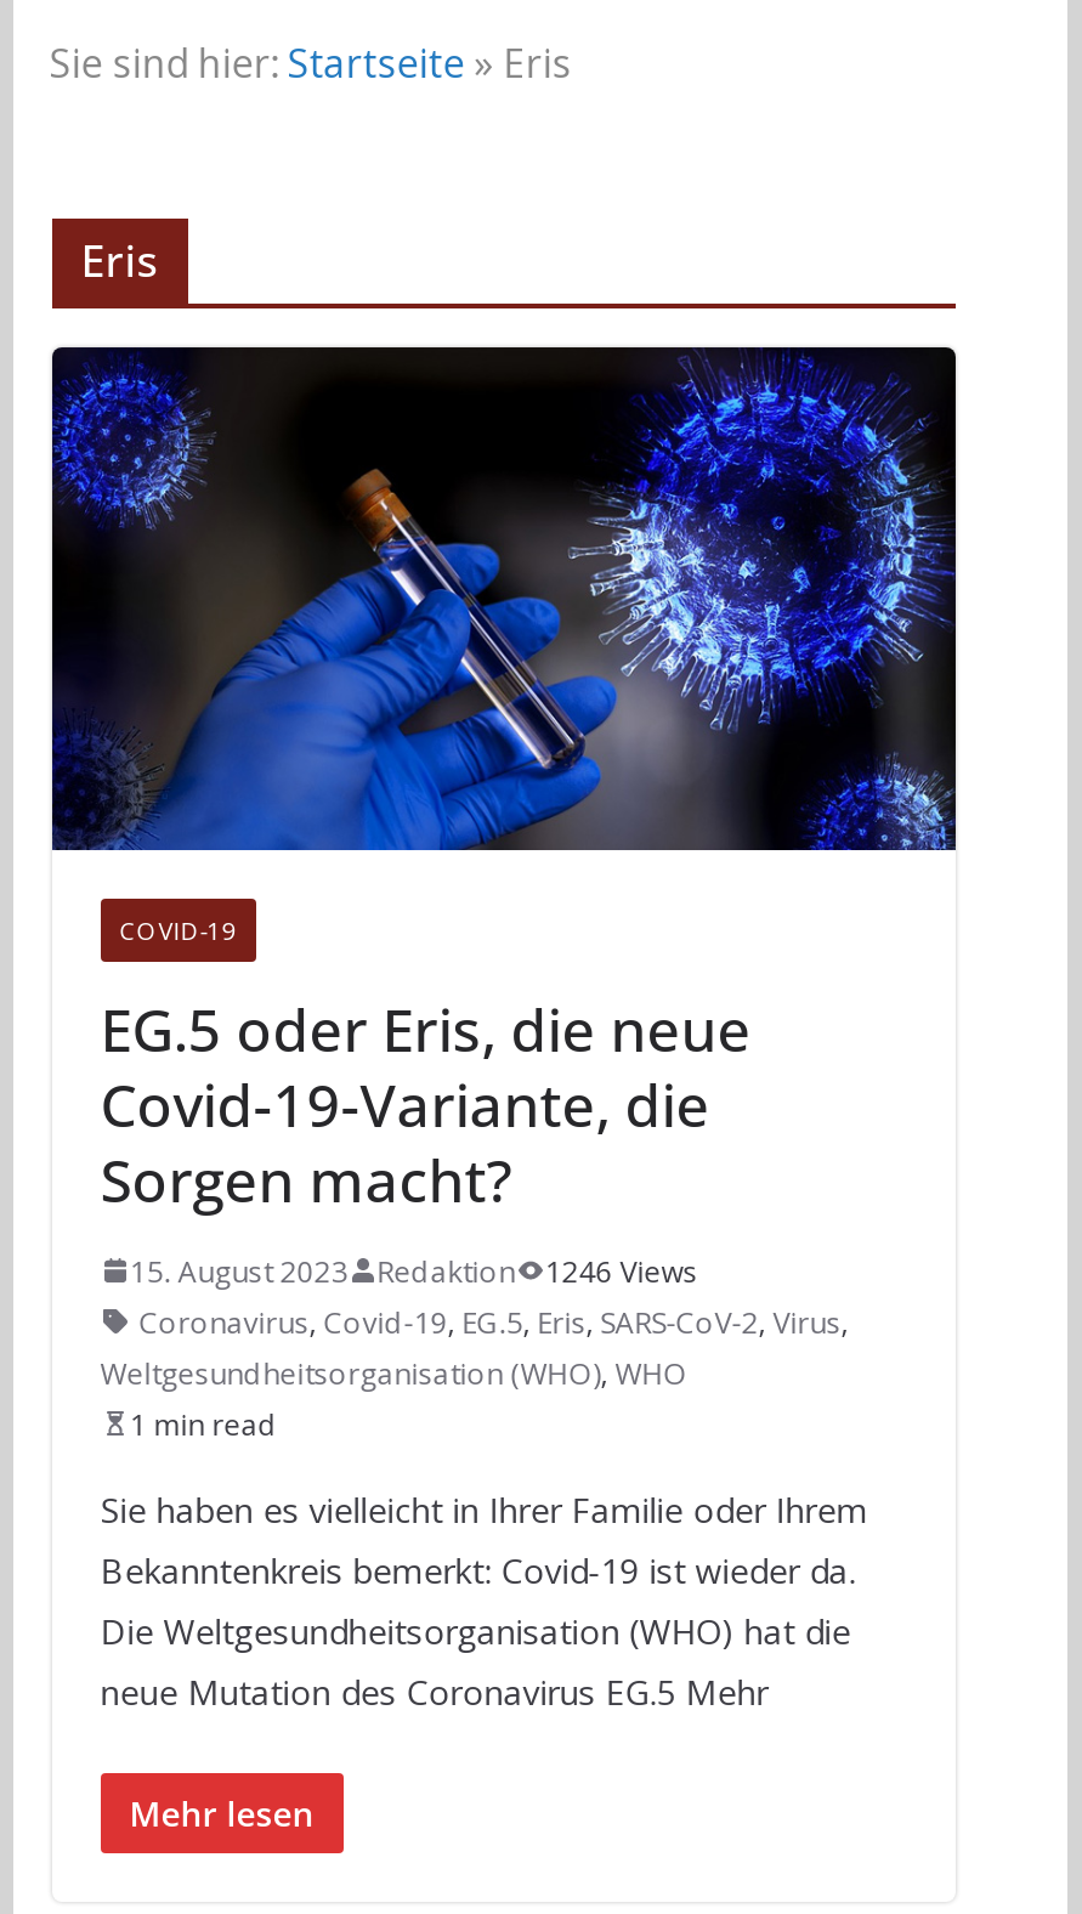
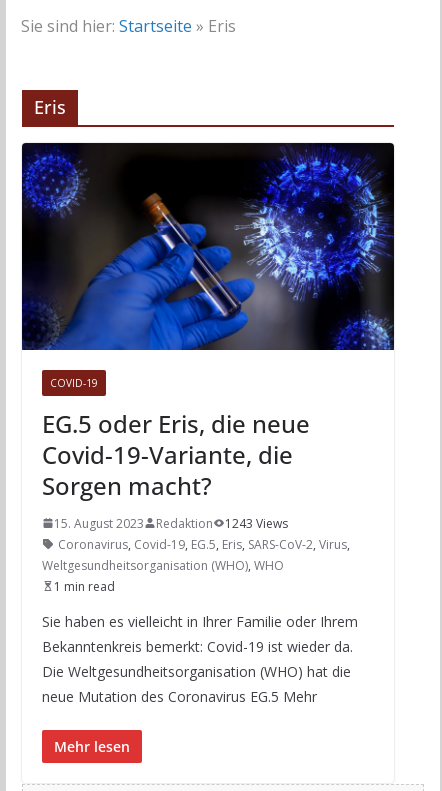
- 15. August 2023 Redaktion 1246 Views
+ 15. August 2023 Redaktion 1243 Views
